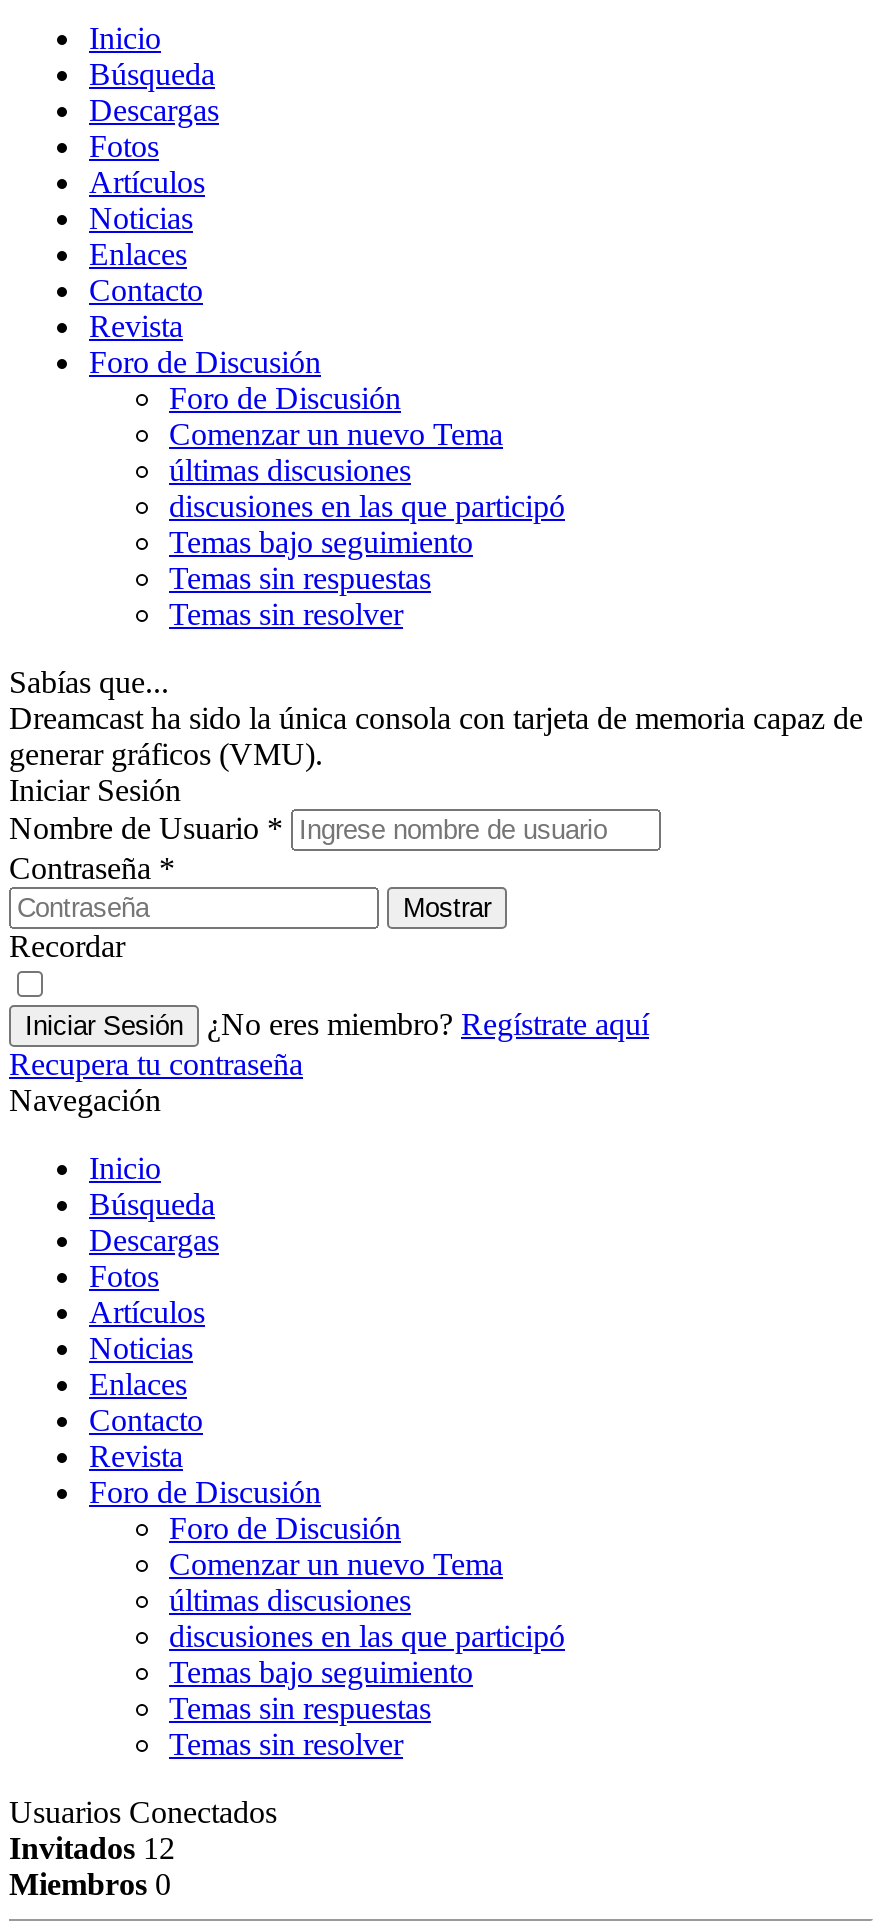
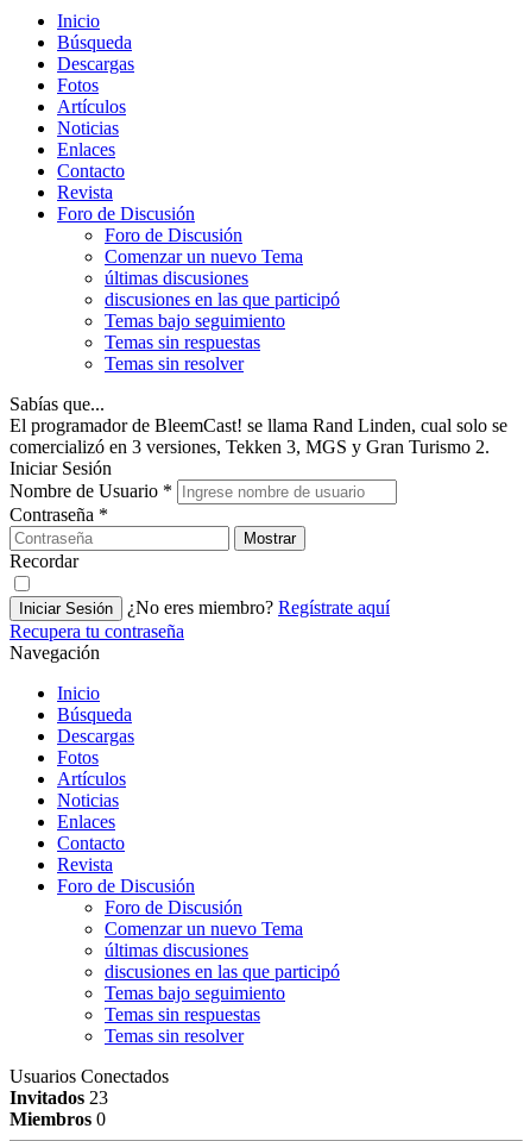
- Dreamcast ha sido la única consola con tarjeta de memoria capaz de
- generar gráficos (VMU).
+ El programador de BleemCast! se llama Rand Linden, cual solo se
+ comercializó en 3 versiones, Tekken 3, MGS y Gran Turismo 2.

- Invitados 12
+ Invitados 23
